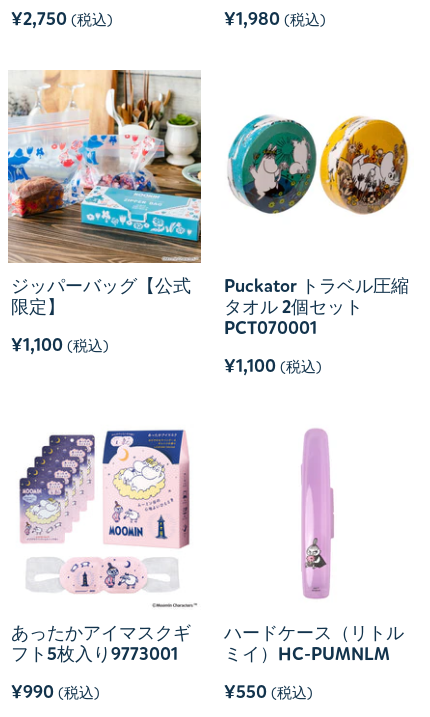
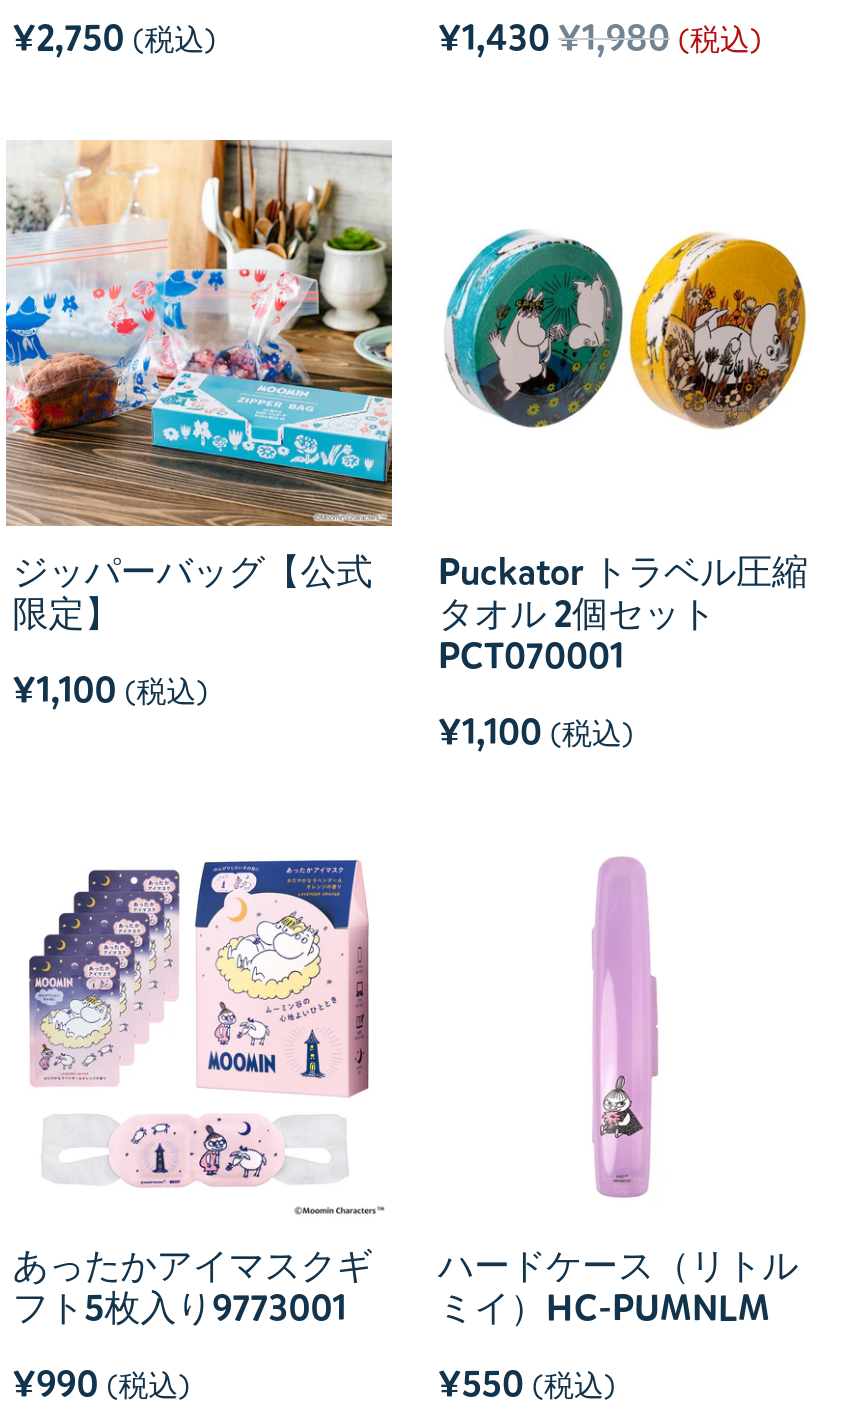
- ¥1,980 (税込)
+ ¥1,430 ¥1,980 (税込)
